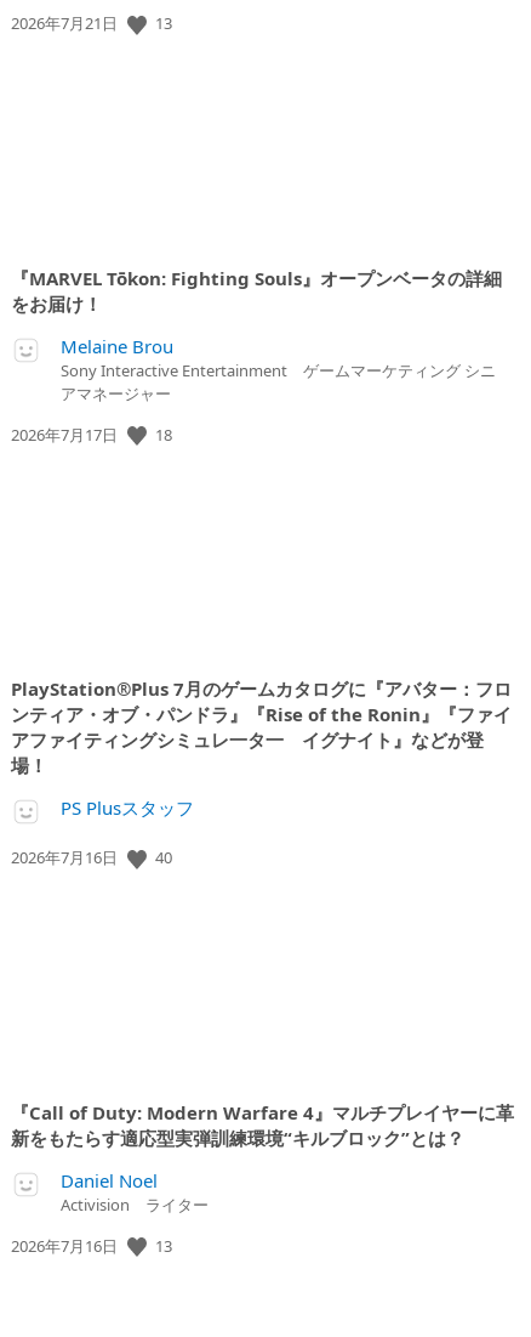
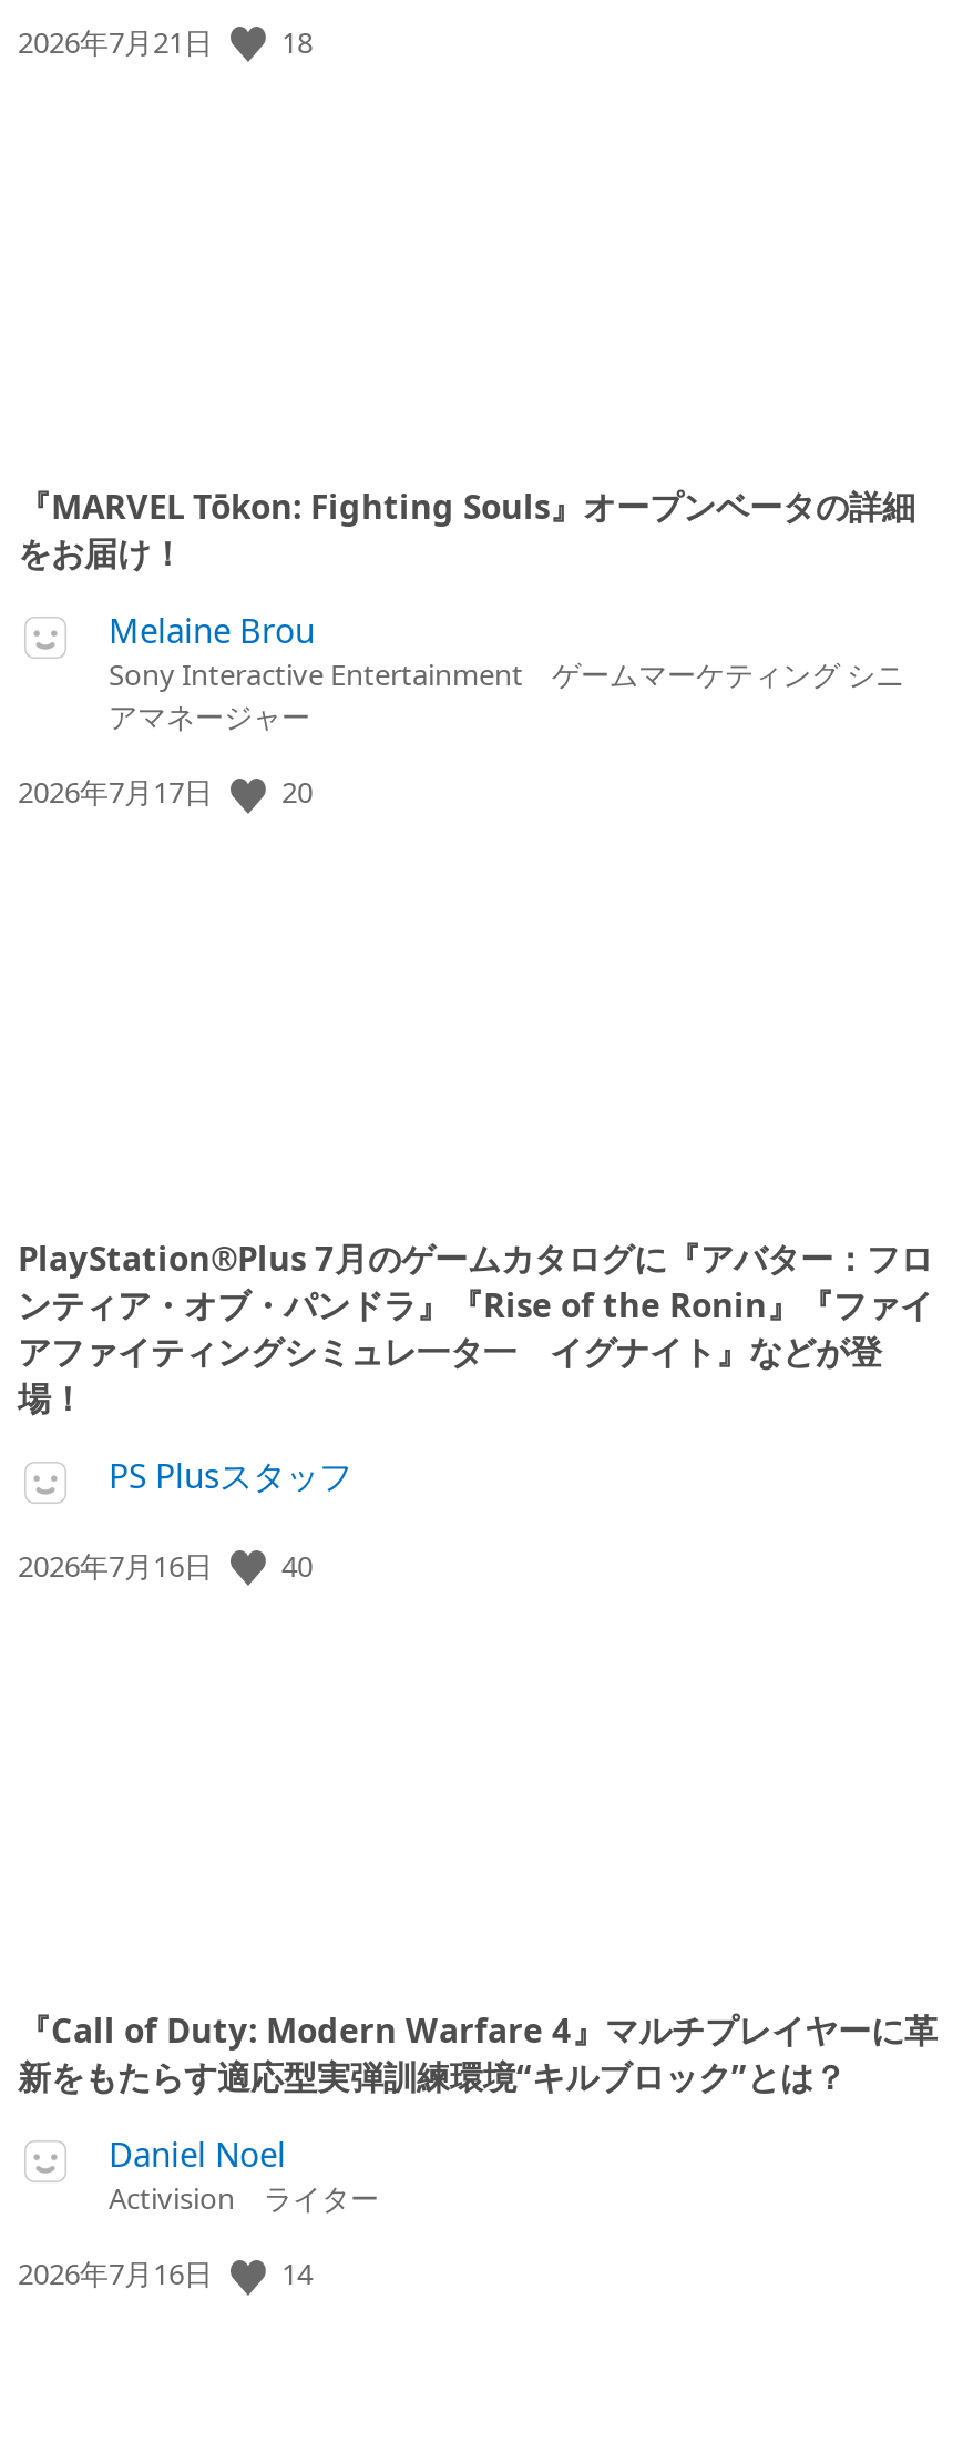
- 13
+ 18

- 18
+ 20

- 13
+ 14
